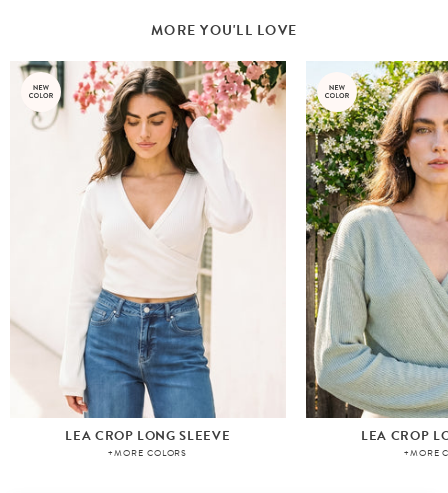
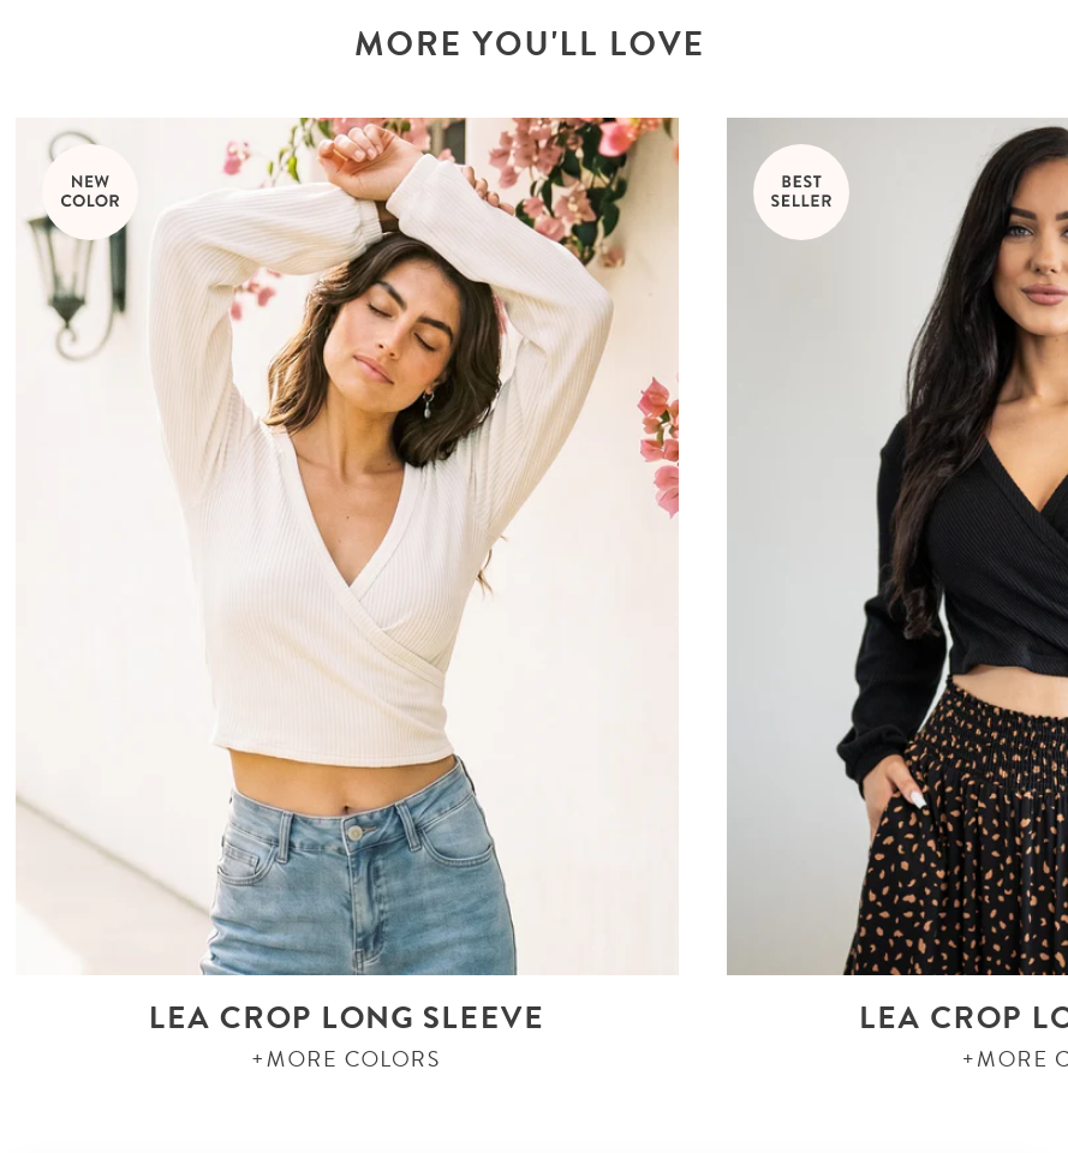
- [image]
+ [image]

- [image]
+ [image]
